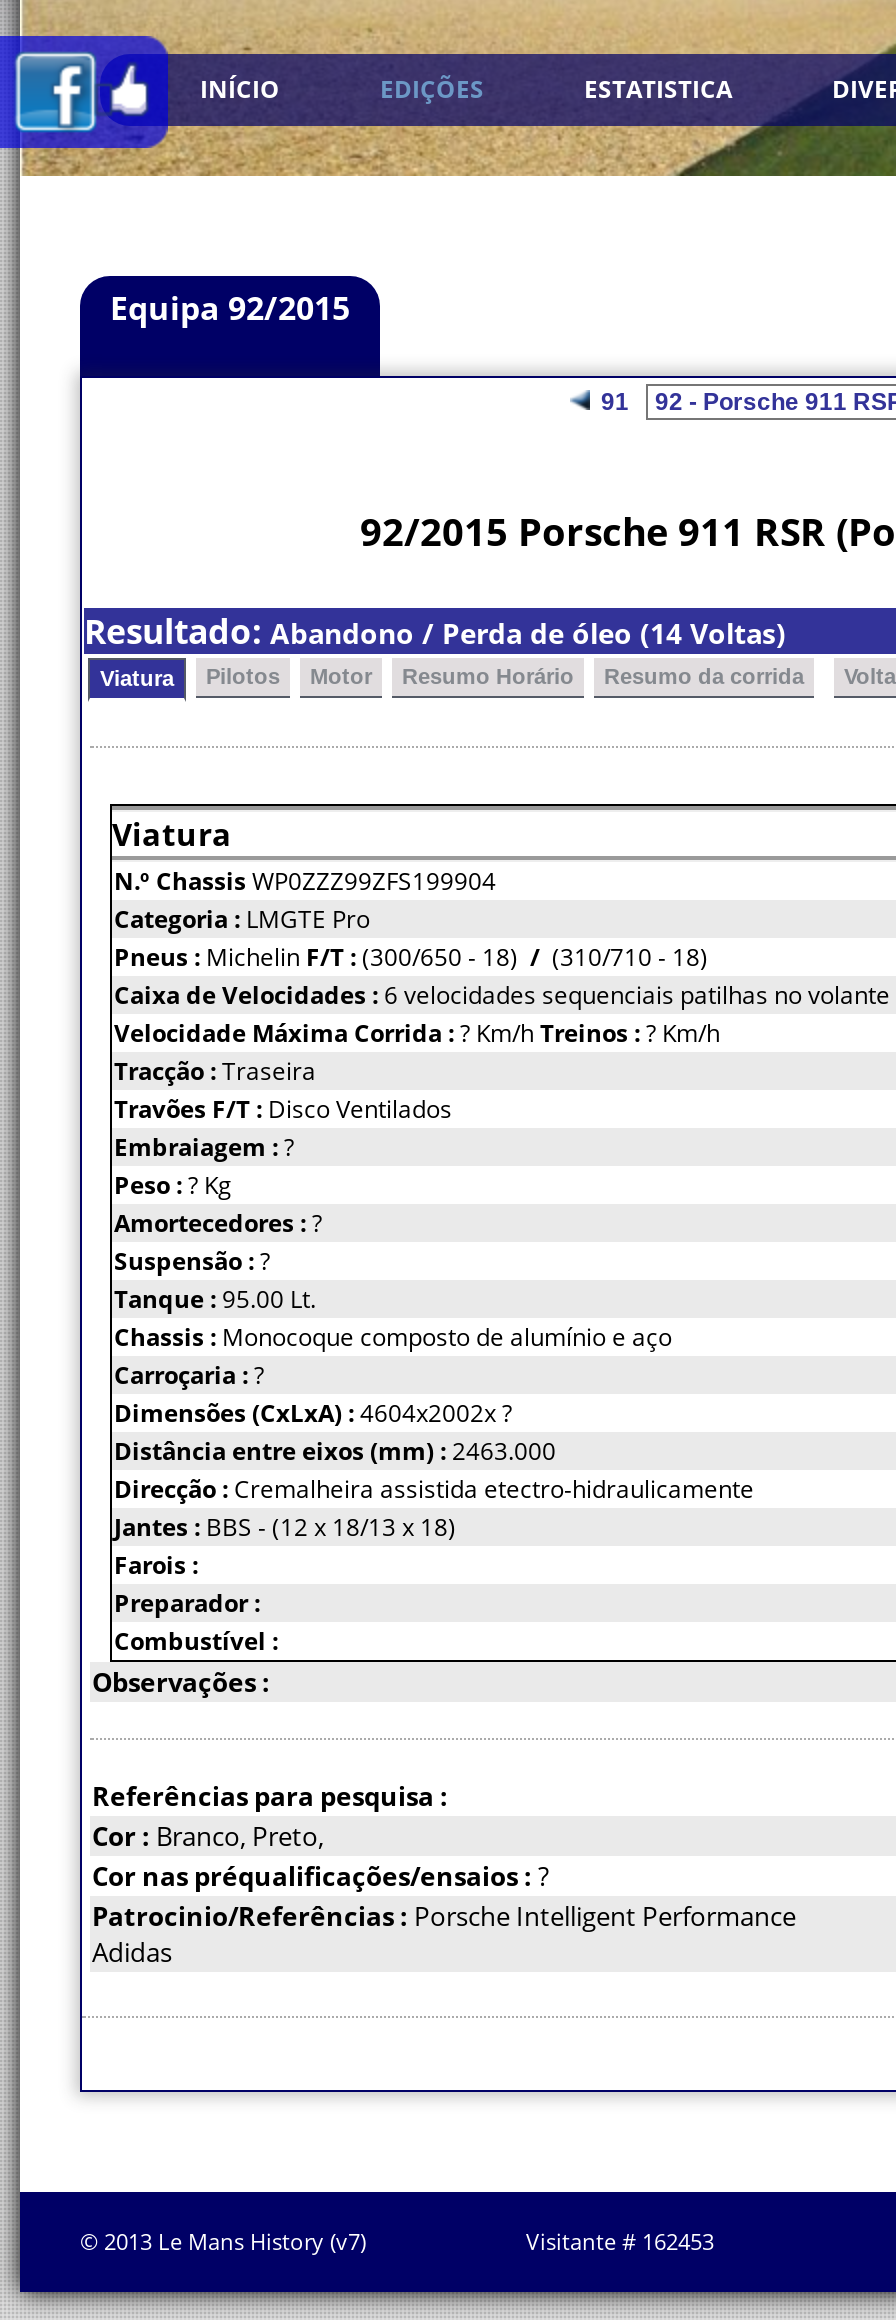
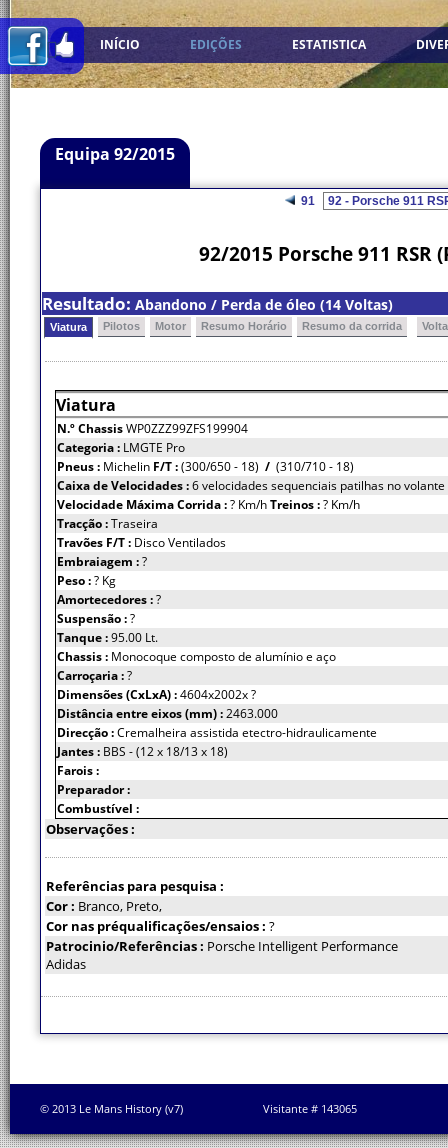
- Visitante # 162453
+ Visitante # 143065
